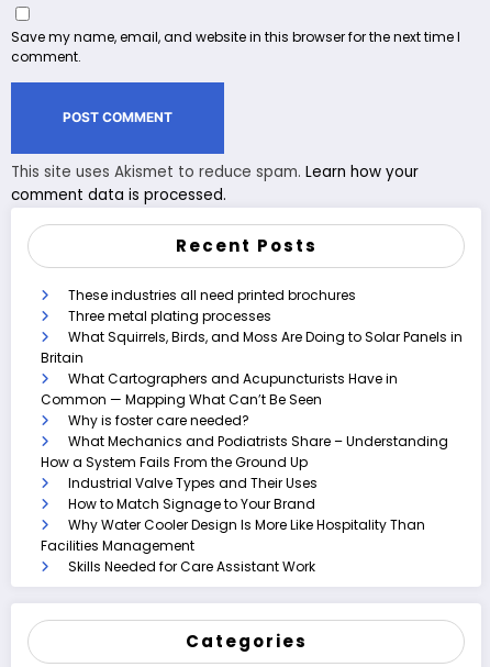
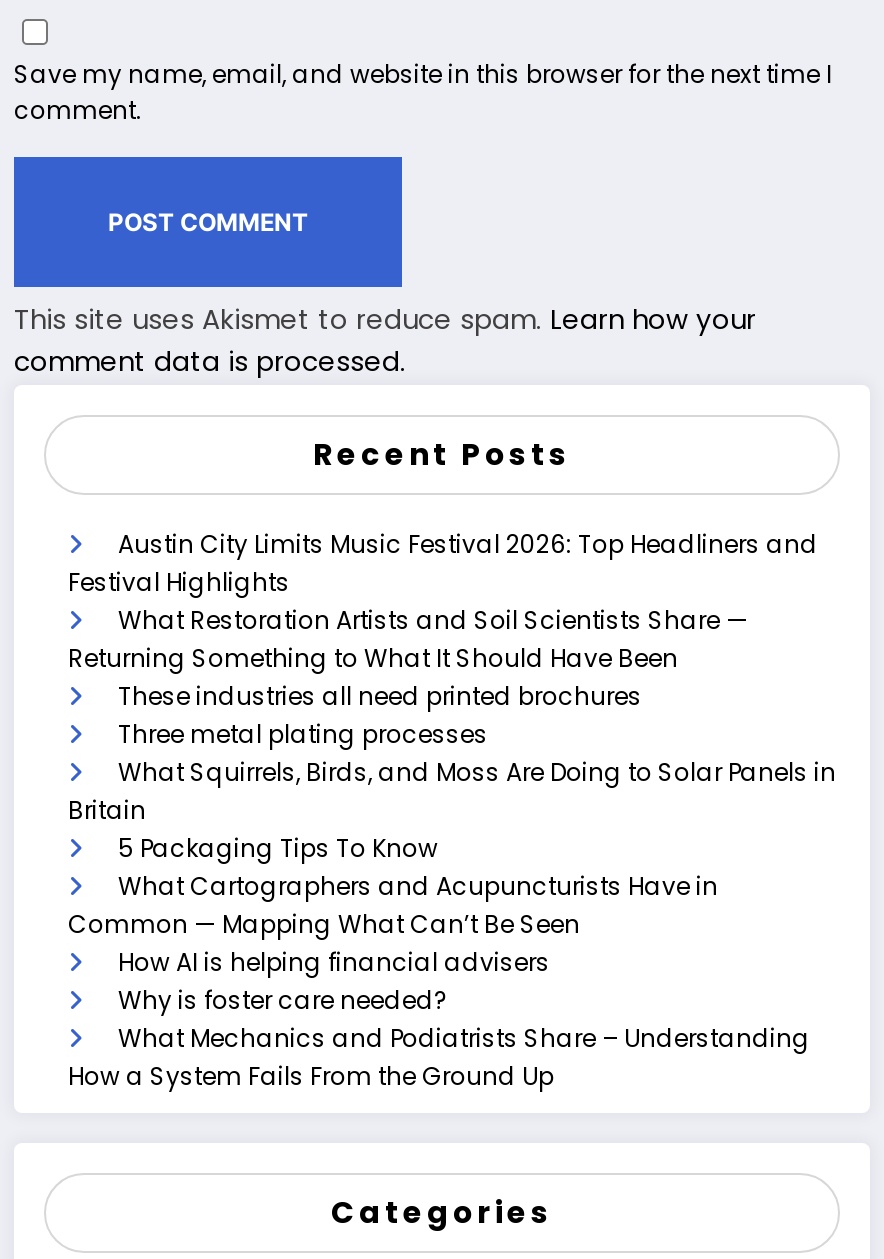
+ Austin City Limits Music Festival 2026: Top Headliners and
+ Festival Highlights
+ What Restoration Artists and Soil Scientists Share —
+ Returning Something to What It Should Have Been

moved down: These industries all need printed brochures | Three metal plating processes | What Squirrels, Birds, and Moss Are Doing to Solar Panels in | Britain

moved down: What Cartographers and Acupuncturists Have in | Common — Mapping What Can’t Be Seen

+ 5 Packaging Tips To Know

moved down: Why is foster care needed? | What Mechanics and Podiatrists Share – Understanding | How a System Fails From the Ground Up

+ How AI is helping financial advisers

- Industrial Valve Types and Their Uses
- How to Match Signage to Your Brand
- Why Water Cooler Design Is More Like Hospitality Than
- Facilities Management
- Skills Needed for Care Assistant Work
